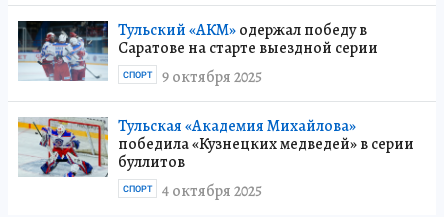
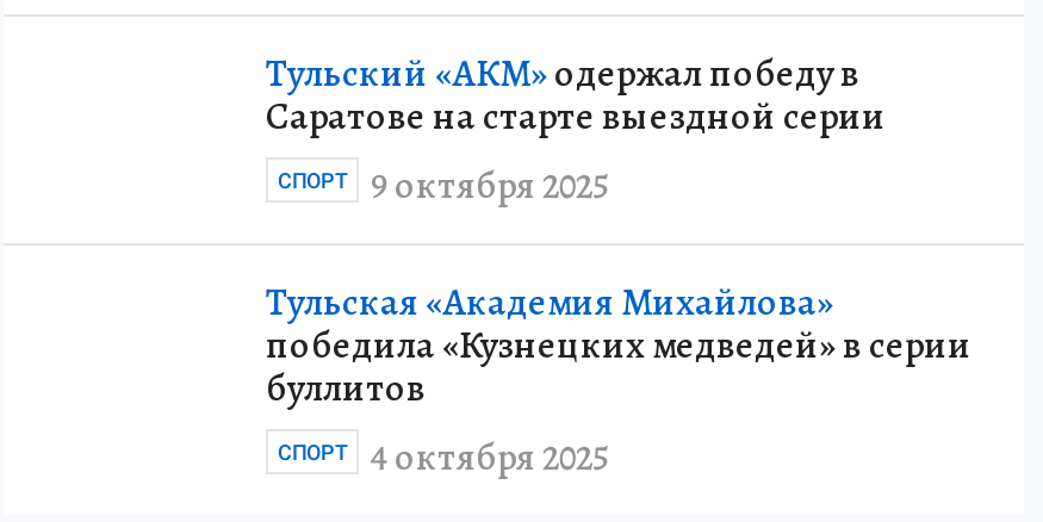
- [image]

- [image]
